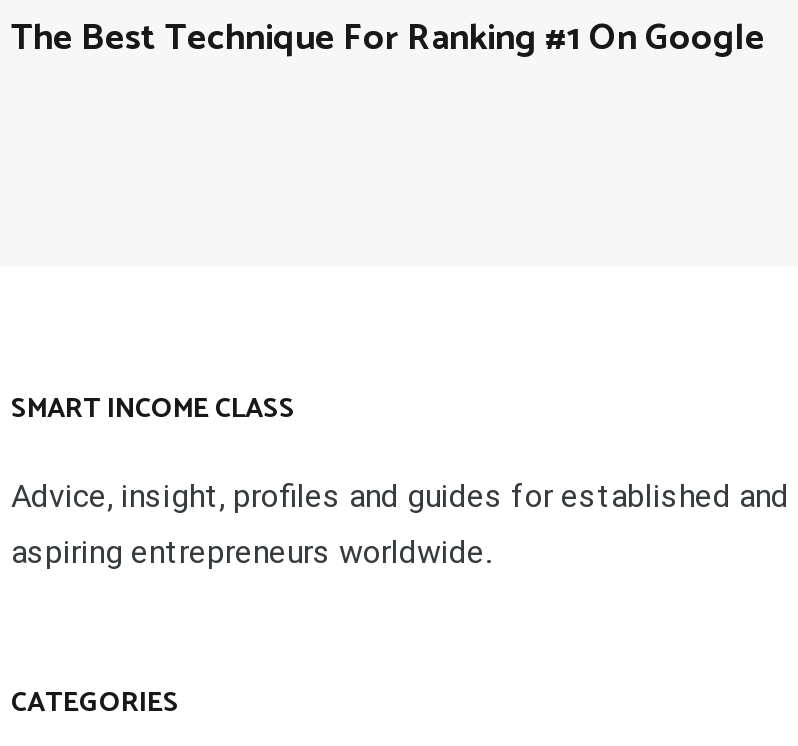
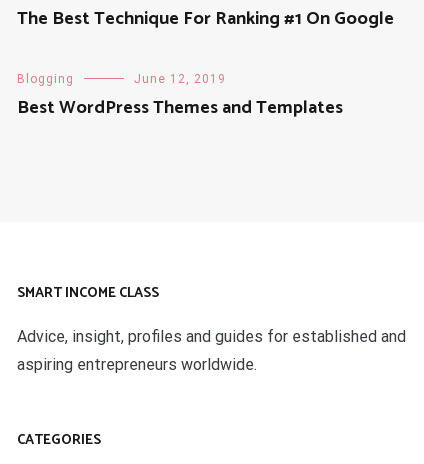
+ Blogging
+ June 12, 2019
+ Best WordPress Themes and Templates
